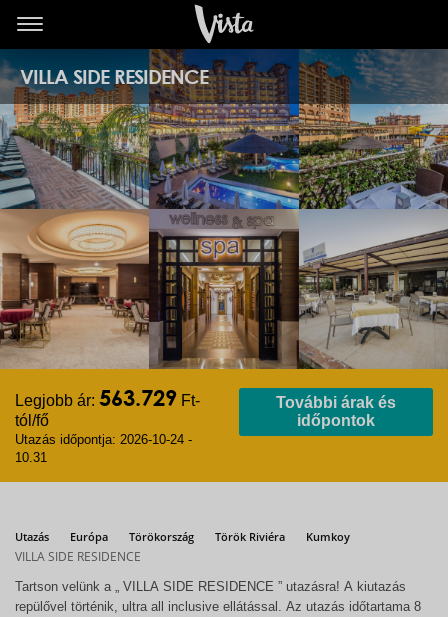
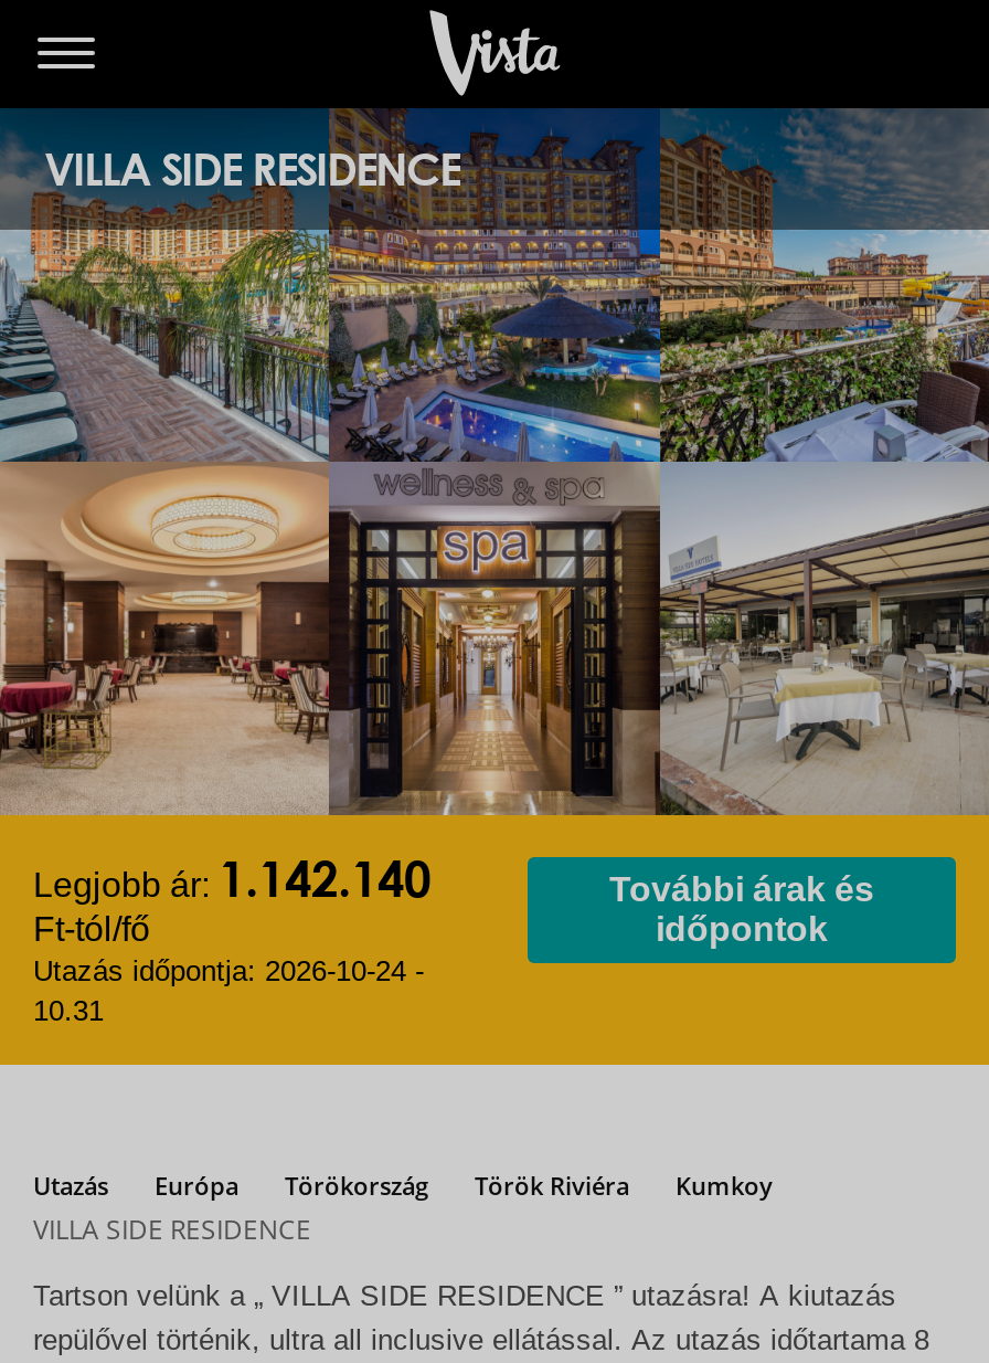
- Legjobb ár: 563.729 Ft-
- tól/fő
+ Legjobb ár: 1.142.140
+ Ft-tól/fő
